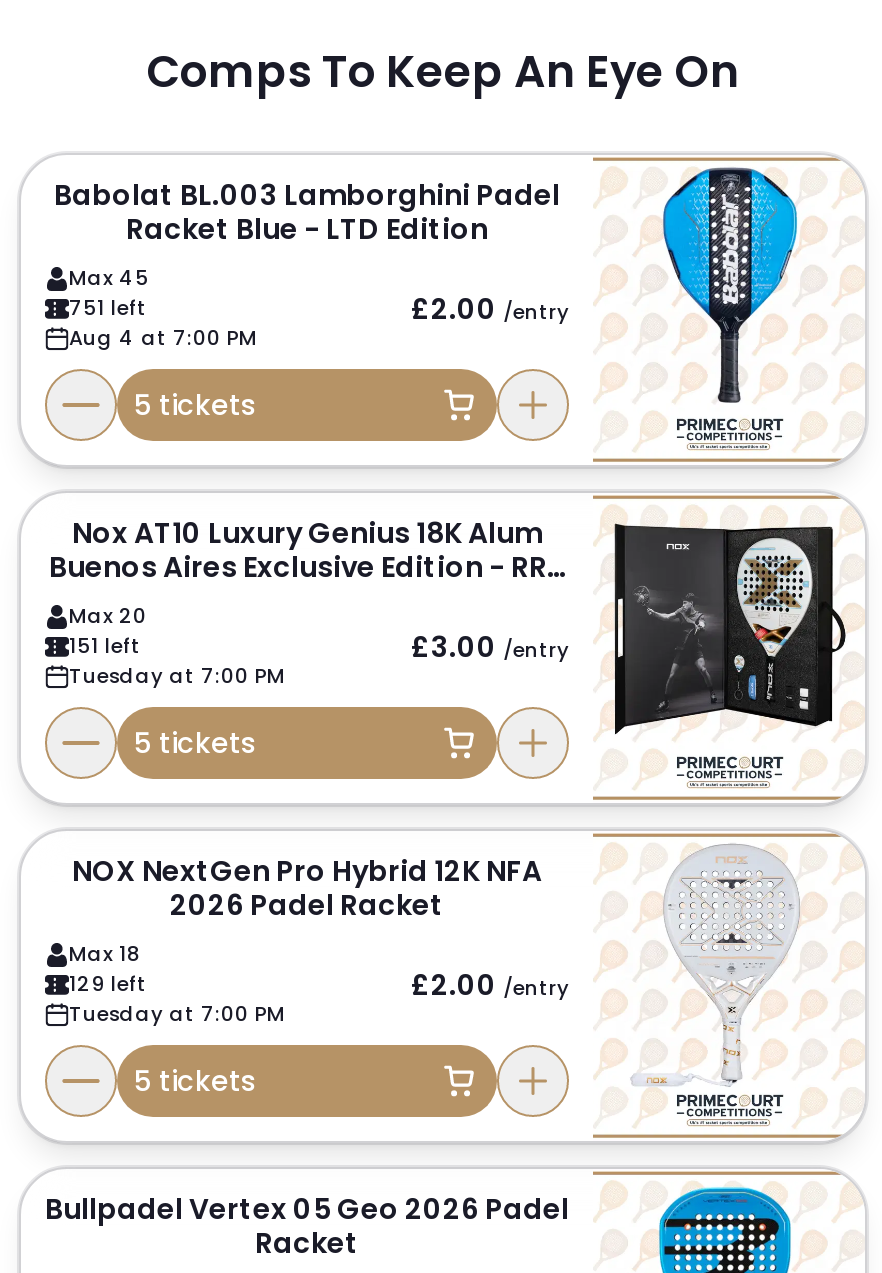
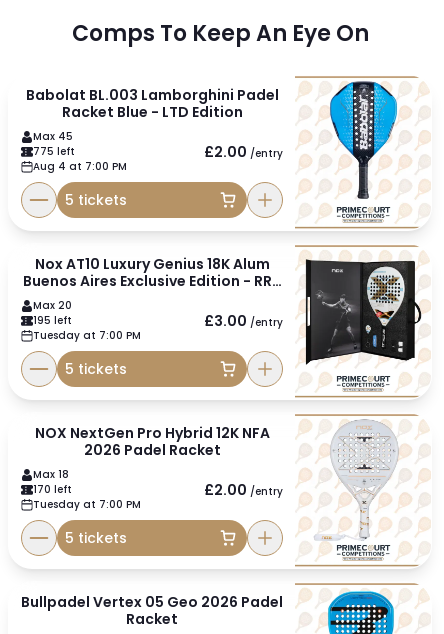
- 751 left
+ 775 left

- 151 left
+ 195 left

- 129 left
+ 170 left
